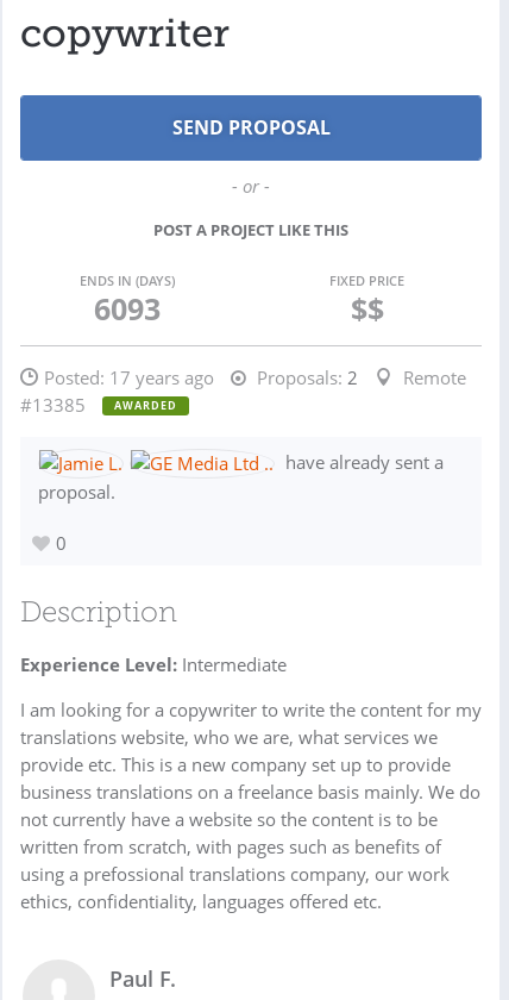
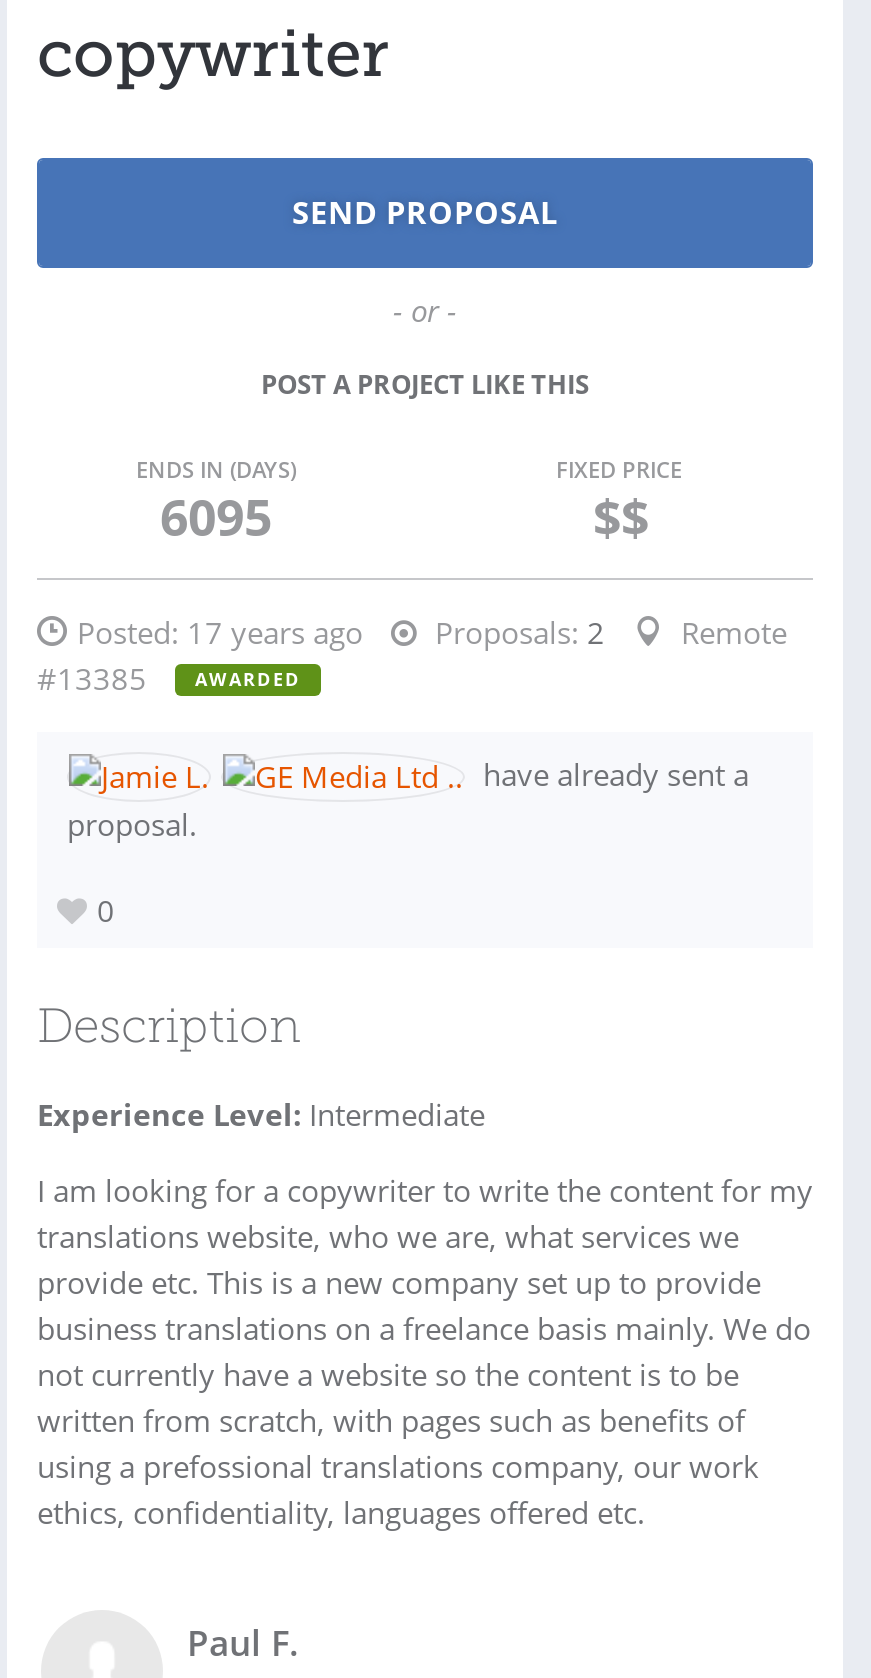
- 6093
+ 6095
